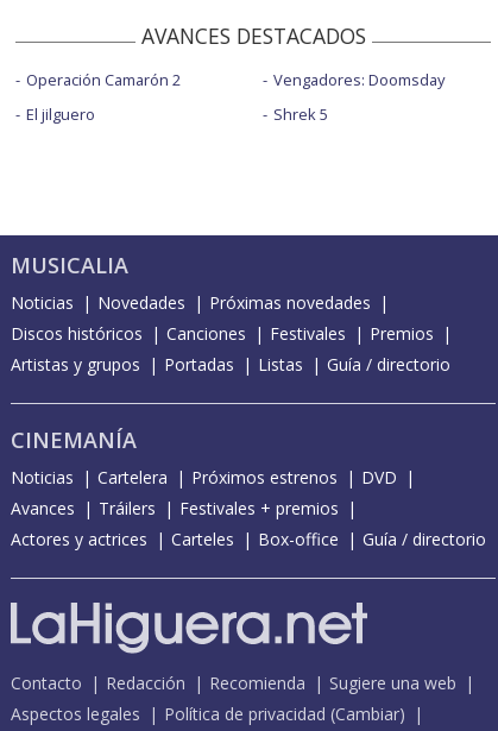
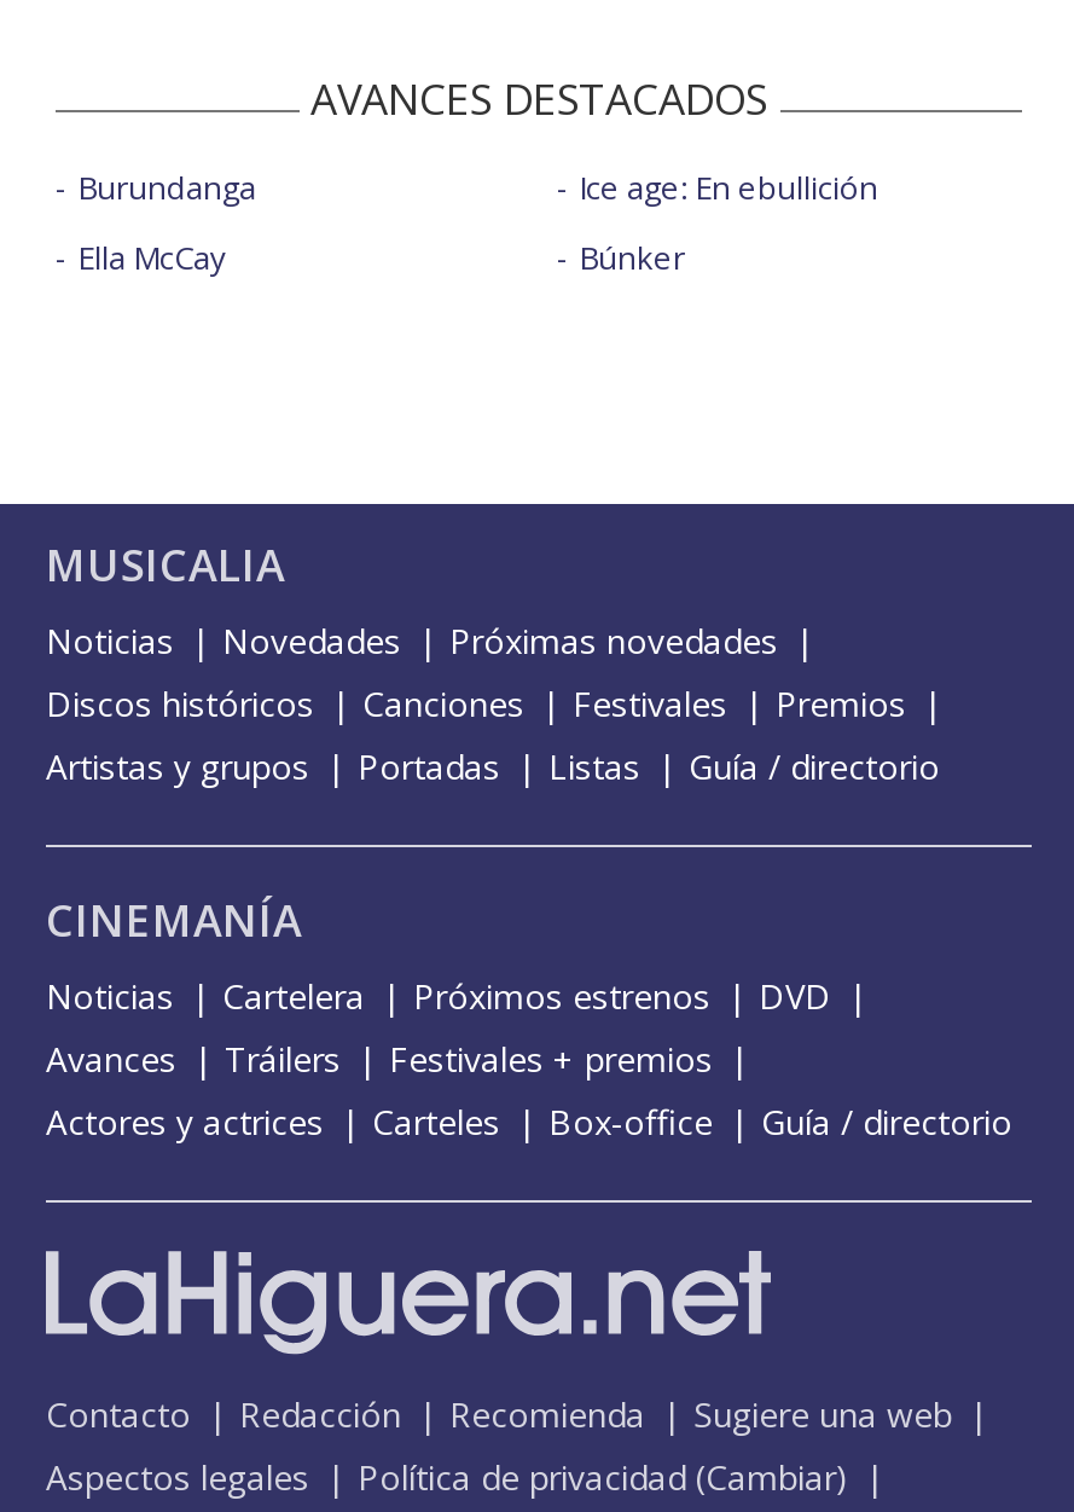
- Operación Camarón 2
+ Burundanga

- Vengadores: Doomsday
+ Ice age: En ebullición

- El jilguero
+ Ella McCay

- Shrek 5
+ Búnker
